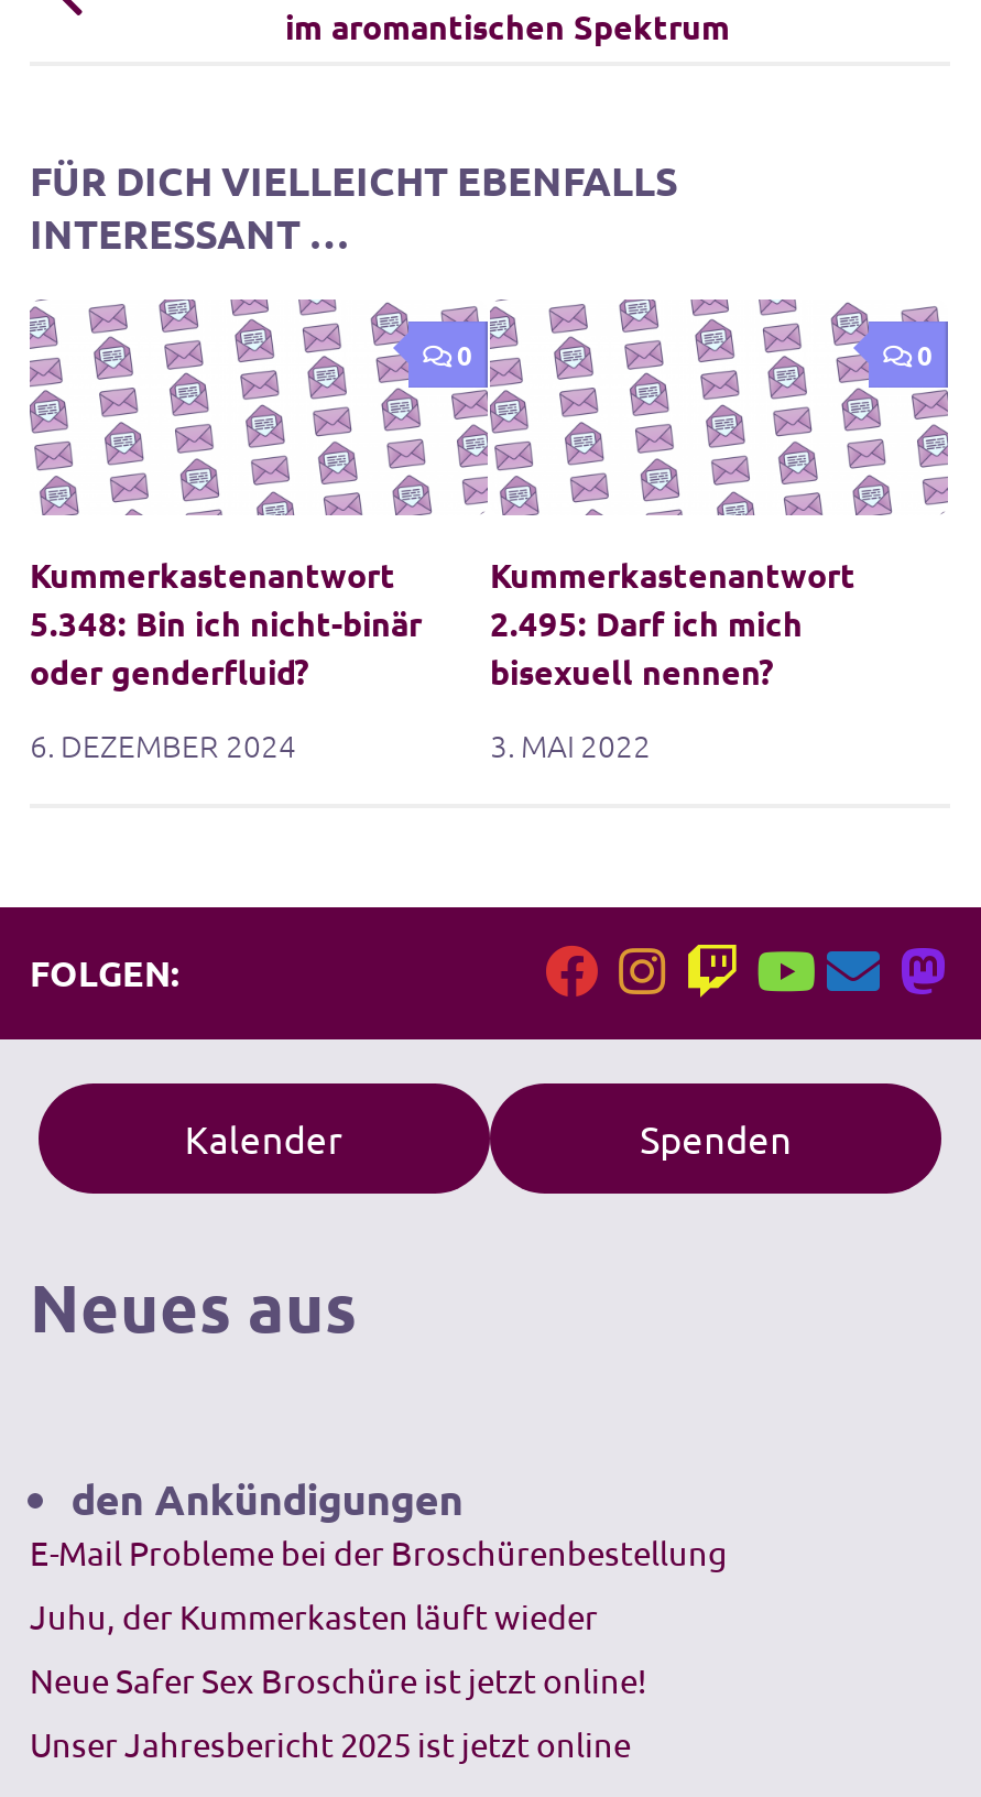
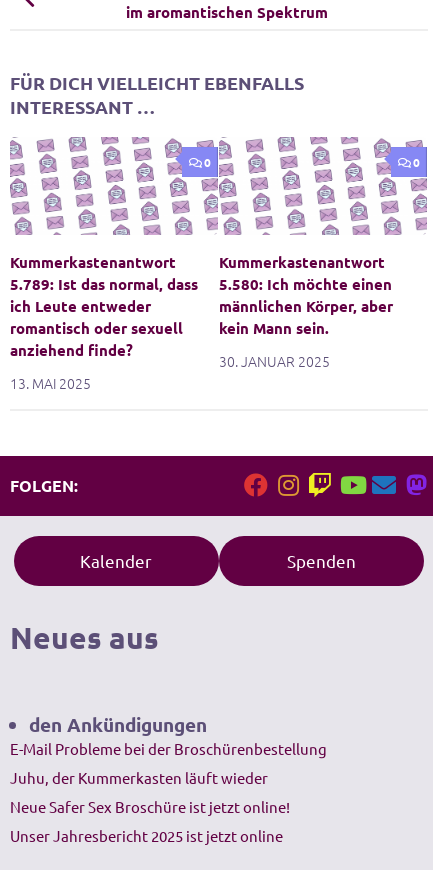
- 5.348: Bin ich nicht-binär
- oder genderfluid?
+ 5.789: Ist das normal, dass
+ ich Leute entweder
+ romantisch oder sexuell
+ anziehend finde?

- 2.495: Darf ich mich
- bisexuell nennen?
+ 5.580: Ich möchte einen
+ männlichen Körper, aber
+ kein Mann sein.

- 6. DEZEMBER 2024
+ 13. MAI 2025

- 3. MAI 2022
+ 30. JANUAR 2025
